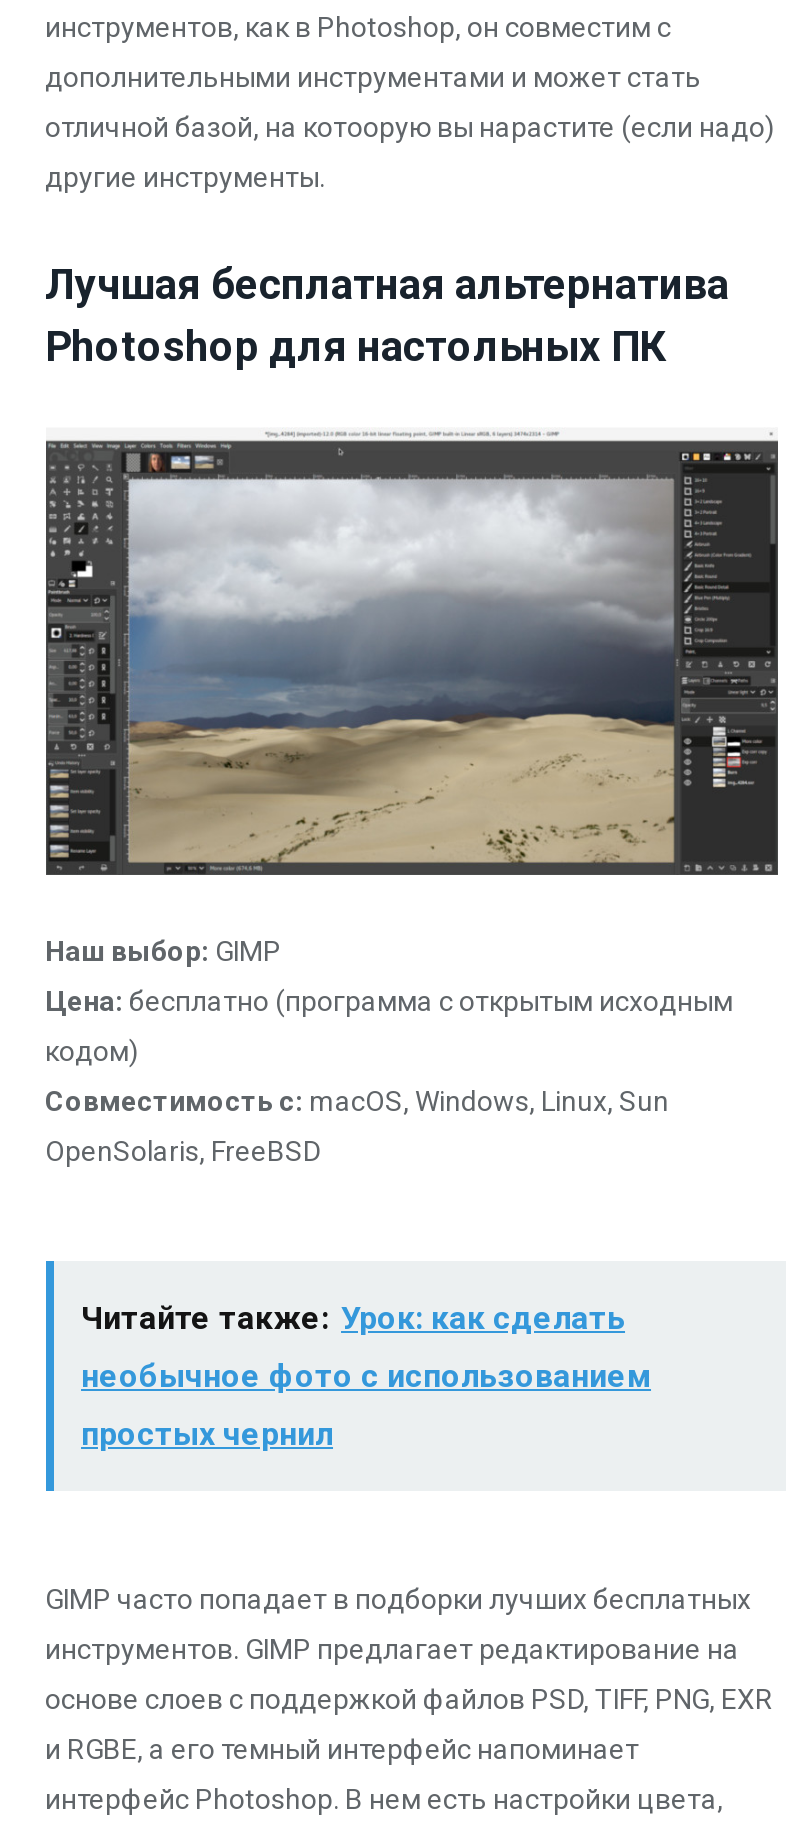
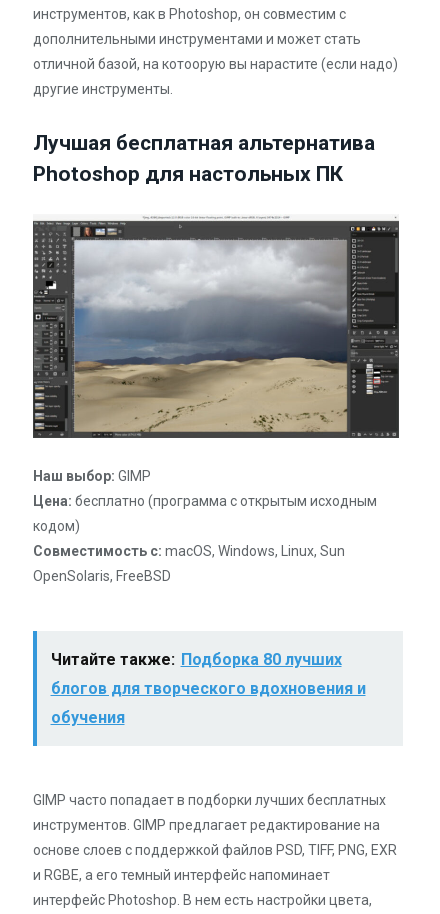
- Читайте также: Урок: как сделать
+ Читайте также: Подборка 80 лучших

- необычное фото с использованием
+ блогов для творческого вдохновения и

- простых чернил
+ обучения
